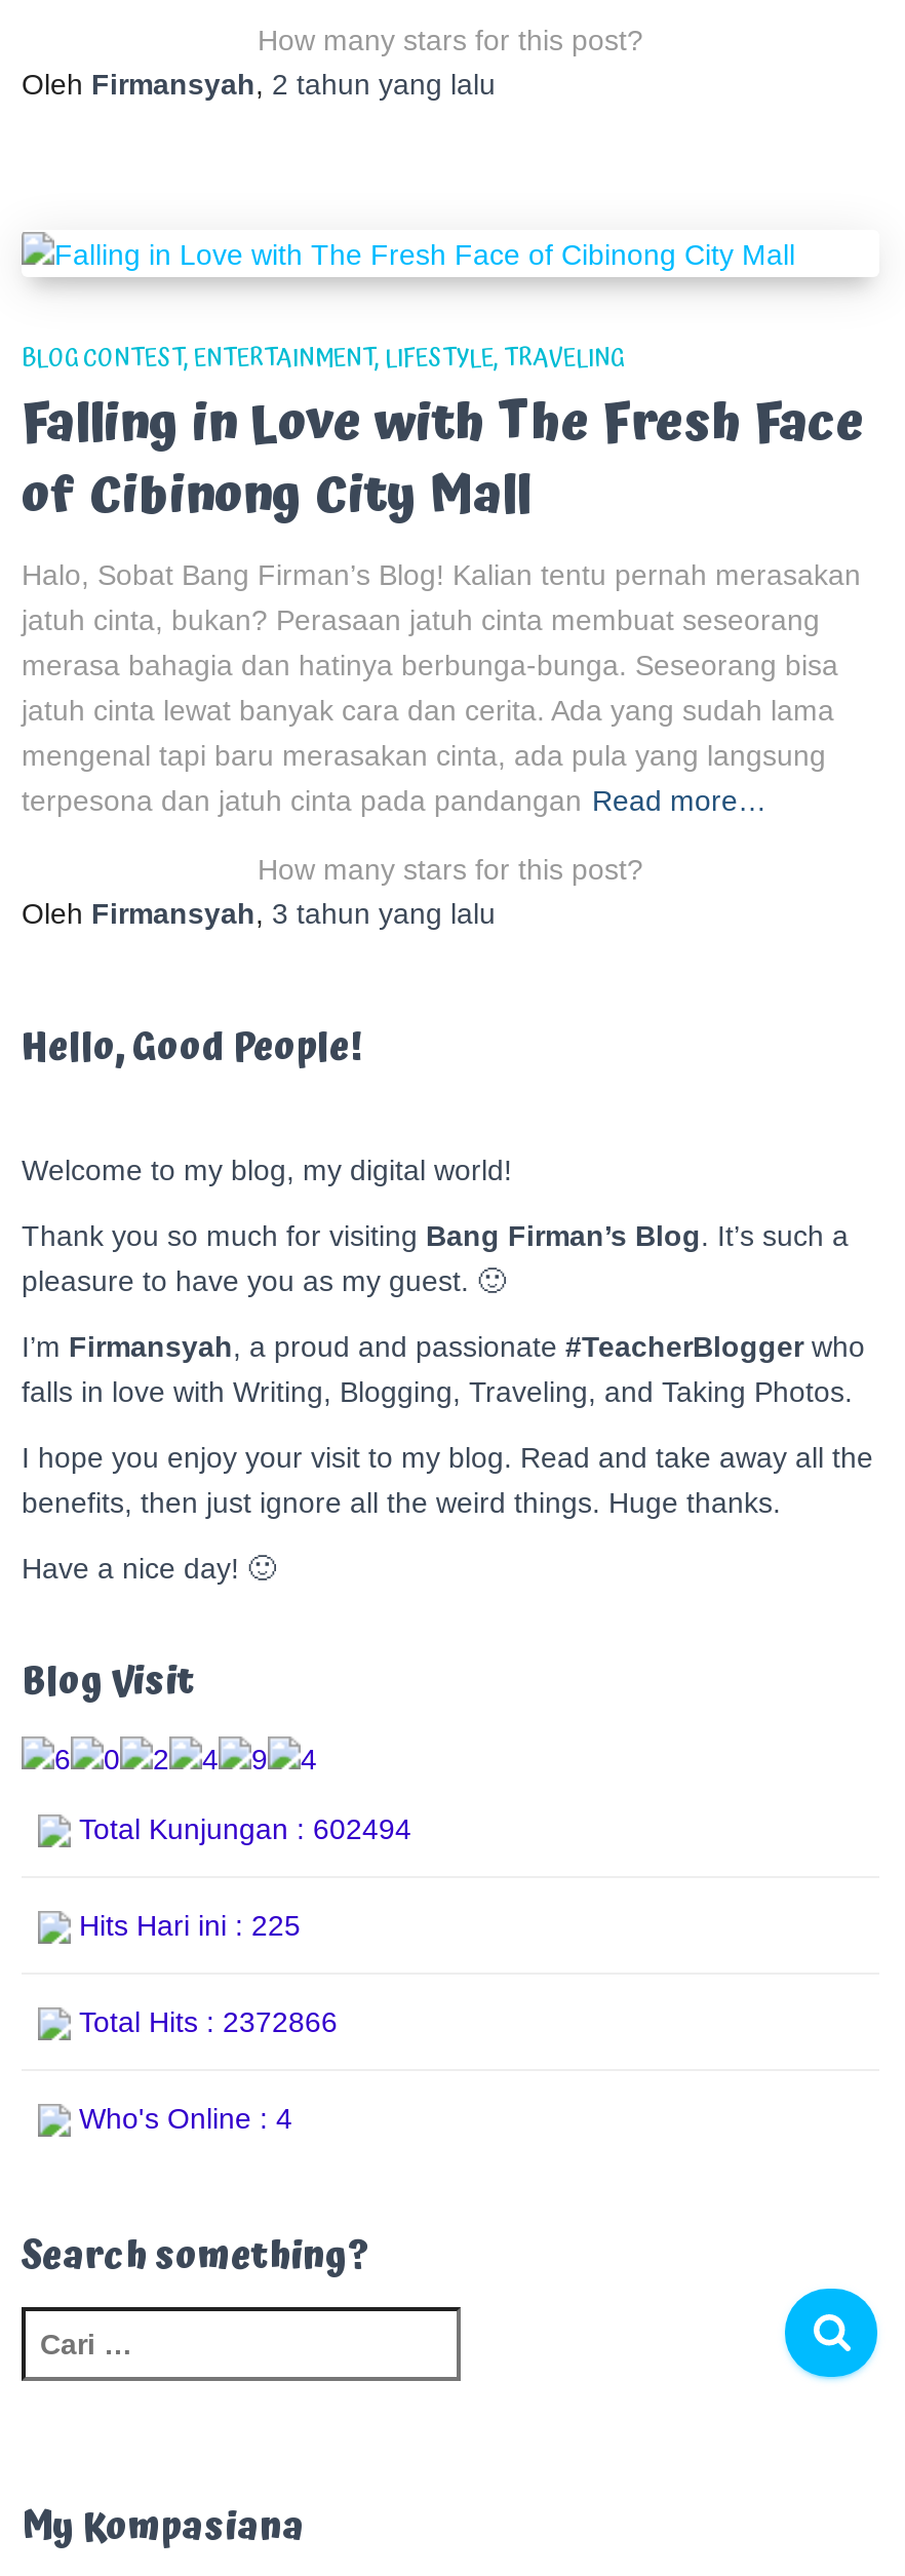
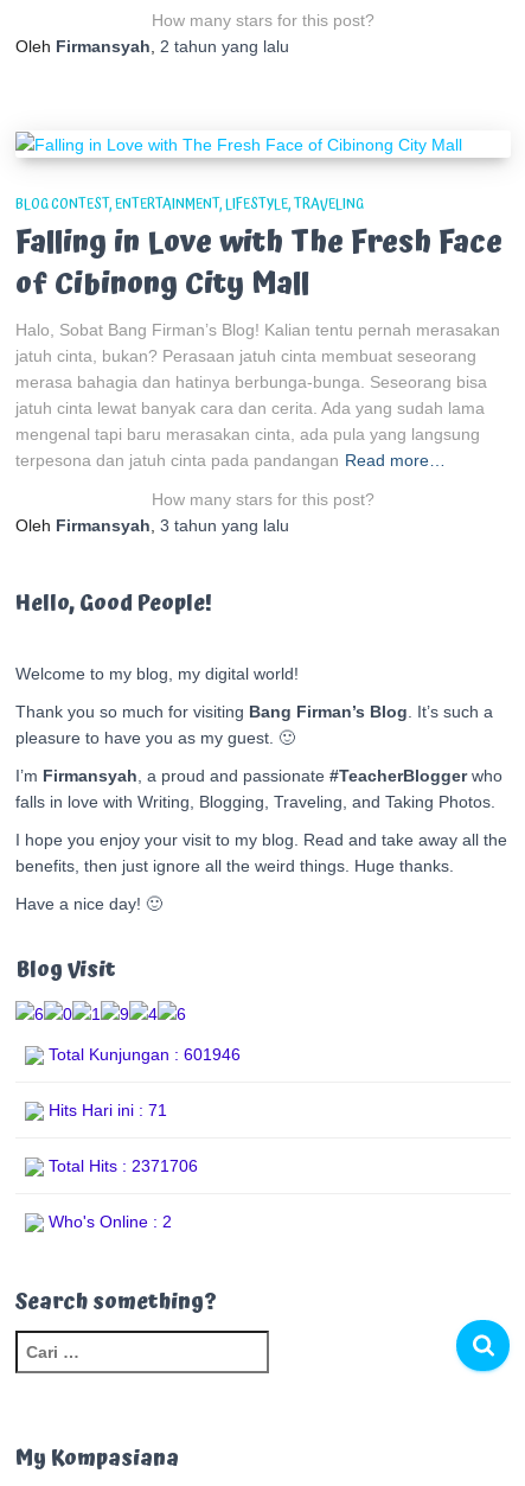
- Total Kunjungan : 602494
+ Total Kunjungan : 601946

- Hits Hari ini : 225
+ Hits Hari ini : 71

- Total Hits : 2372866
+ Total Hits : 2371706

- Who's Online : 4
+ Who's Online : 2
